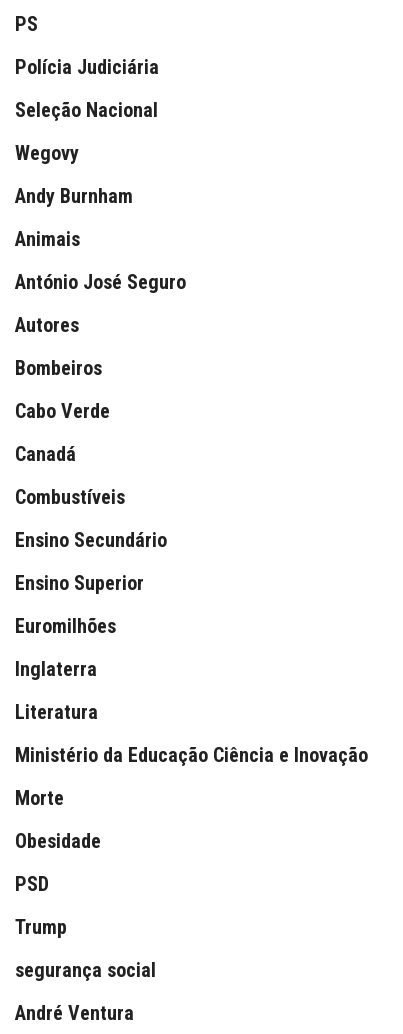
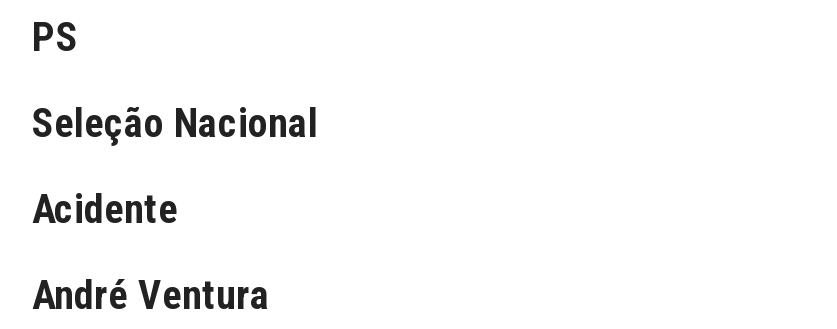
- Polícia Judiciária

- Wegovy
- Andy Burnham
- Animais
- António José Seguro
- Autores
- Bombeiros
- Cabo Verde
- Canadá
- Combustíveis
- Ensino Secundário
- Ensino Superior
- Euromilhões
- Inglaterra
- Literatura
- Ministério da Educação Ciência e Inovação
- Morte
- Obesidade
- PSD
- Trump
- segurança social
+ Acidente
